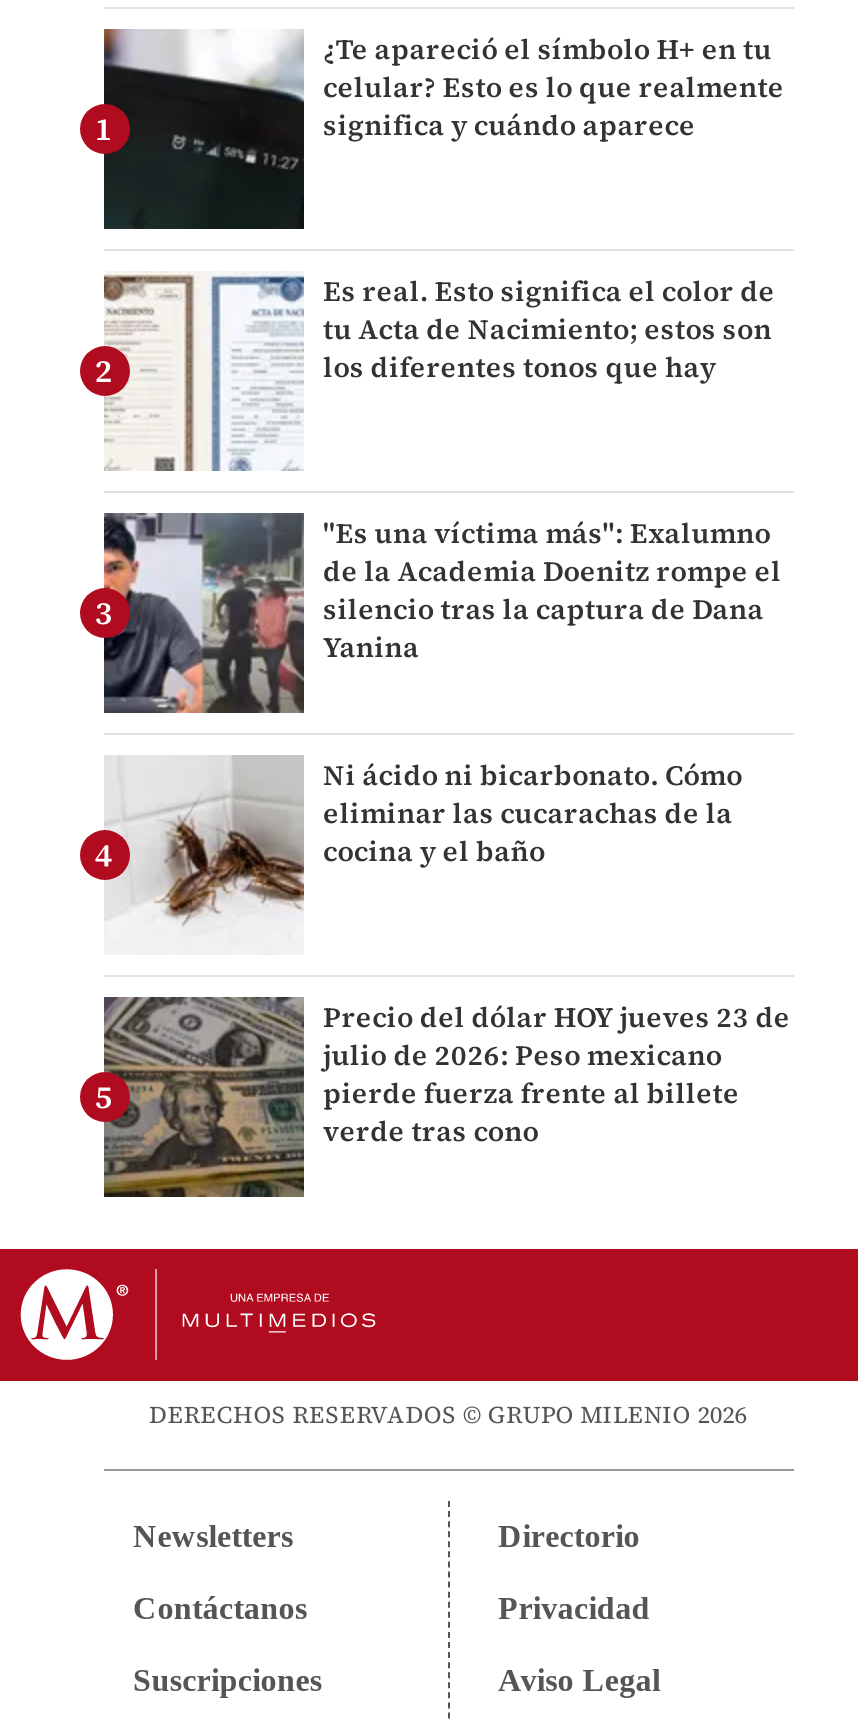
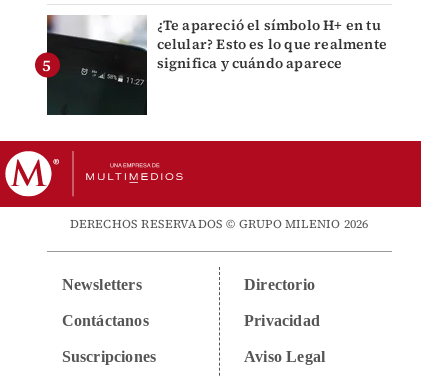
- [image]

- [image]
- Es real. Esto significa el color de
- tu Acta de Nacimiento; estos son
- los diferentes tonos que hay

- [image]
- "Es una víctima más": Exalumno
- de la Academia Doenitz rompe el
- silencio tras la captura de Dana
- Yanina
- Ni ácido ni bicarbonato. Cómo
- eliminar las cucarachas de la
- cocina y el baño

- [image]

- [image]
- Precio del dólar HOY jueves 23 de
- julio de 2026: Peso mexicano
- pierde fuerza frente al billete
- verde tras cono
